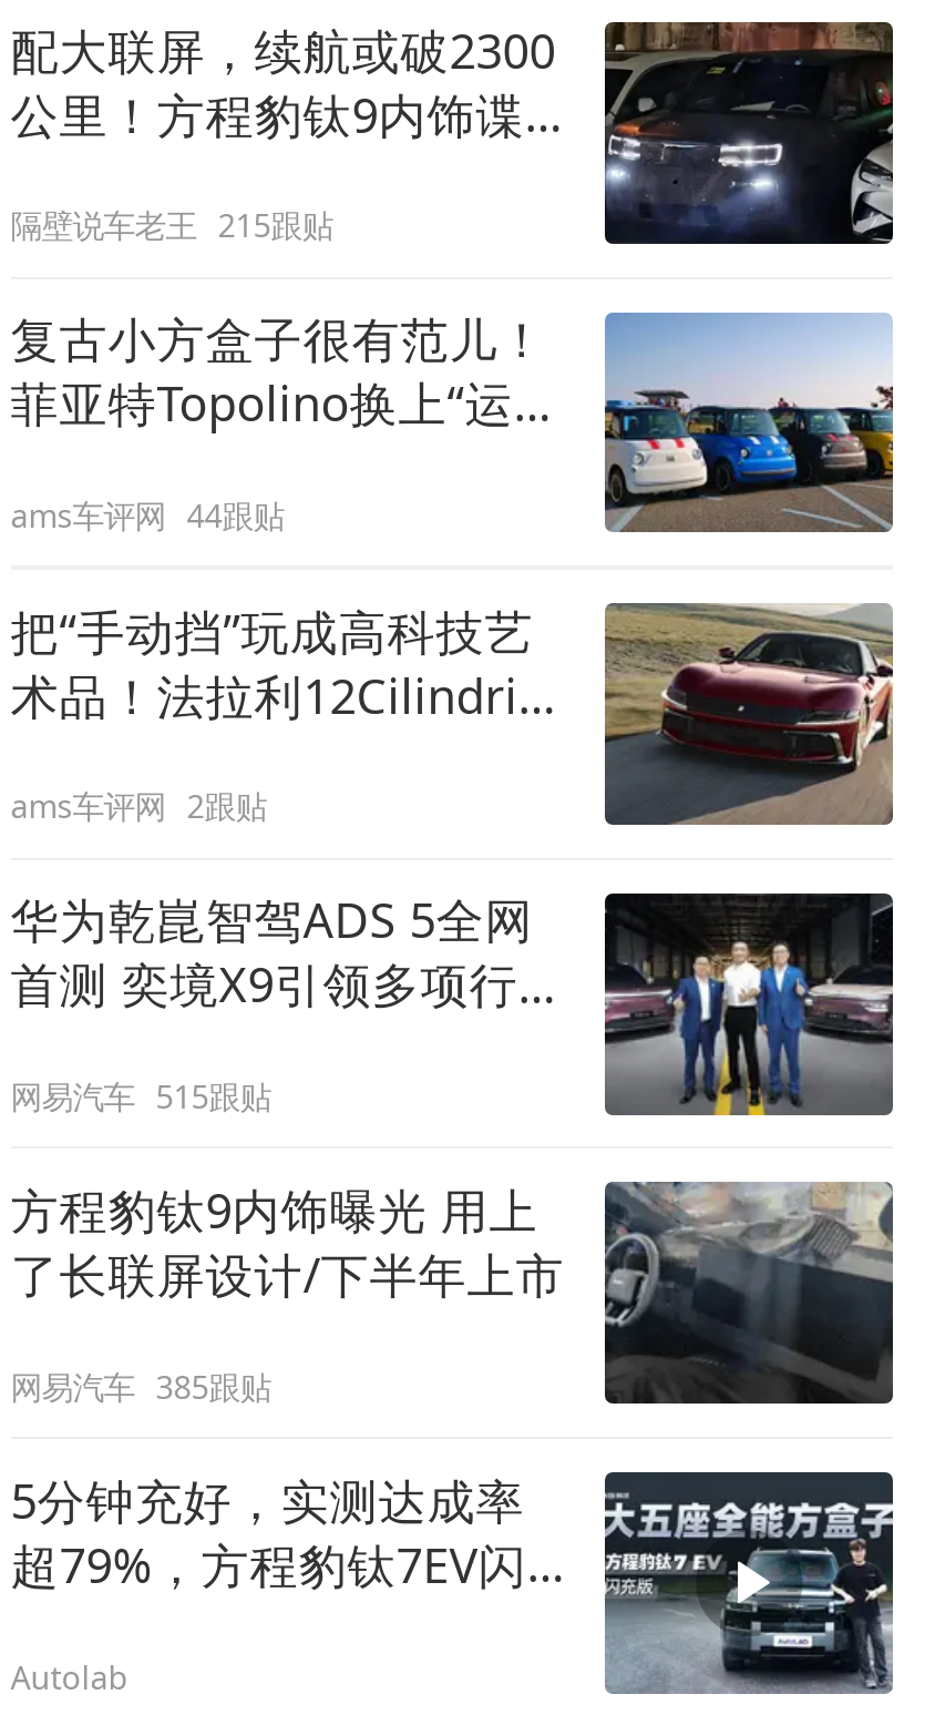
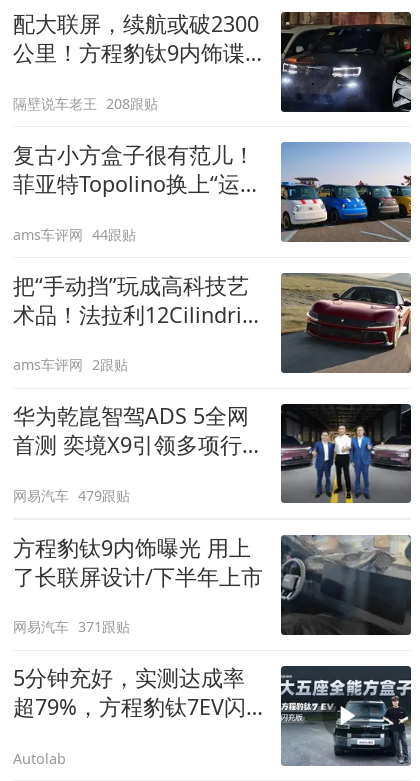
- 隔壁说车老王 215跟贴
+ 隔壁说车老王 208跟贴

- 网易汽车 515跟贴
+ 网易汽车 479跟贴

- 网易汽车 385跟贴
+ 网易汽车 371跟贴
